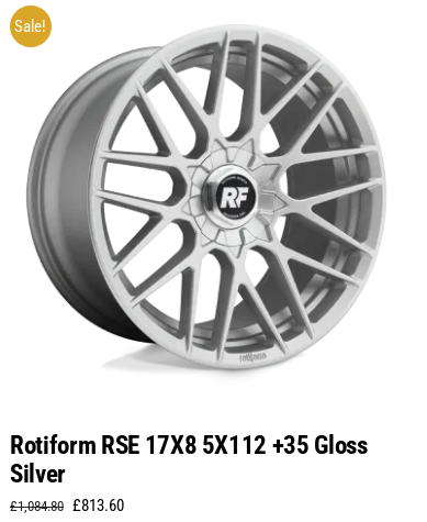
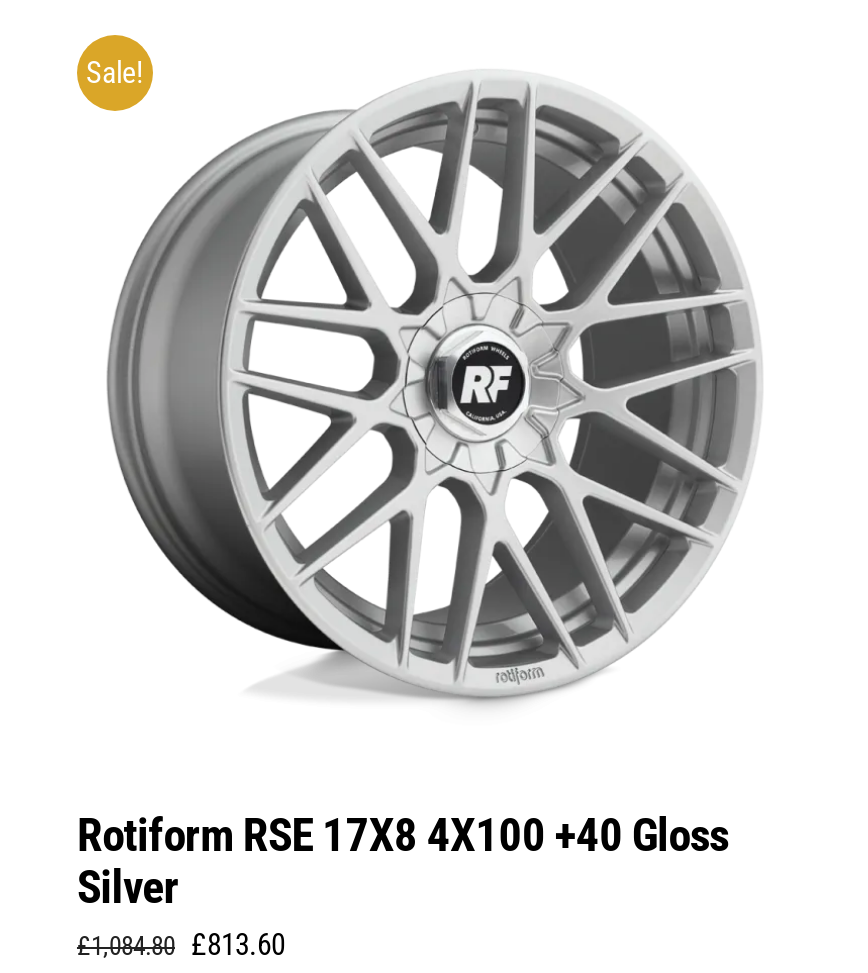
- Rotiform RSE 17X8 5X112 +35 Gloss
+ Rotiform RSE 17X8 4X100 +40 Gloss
